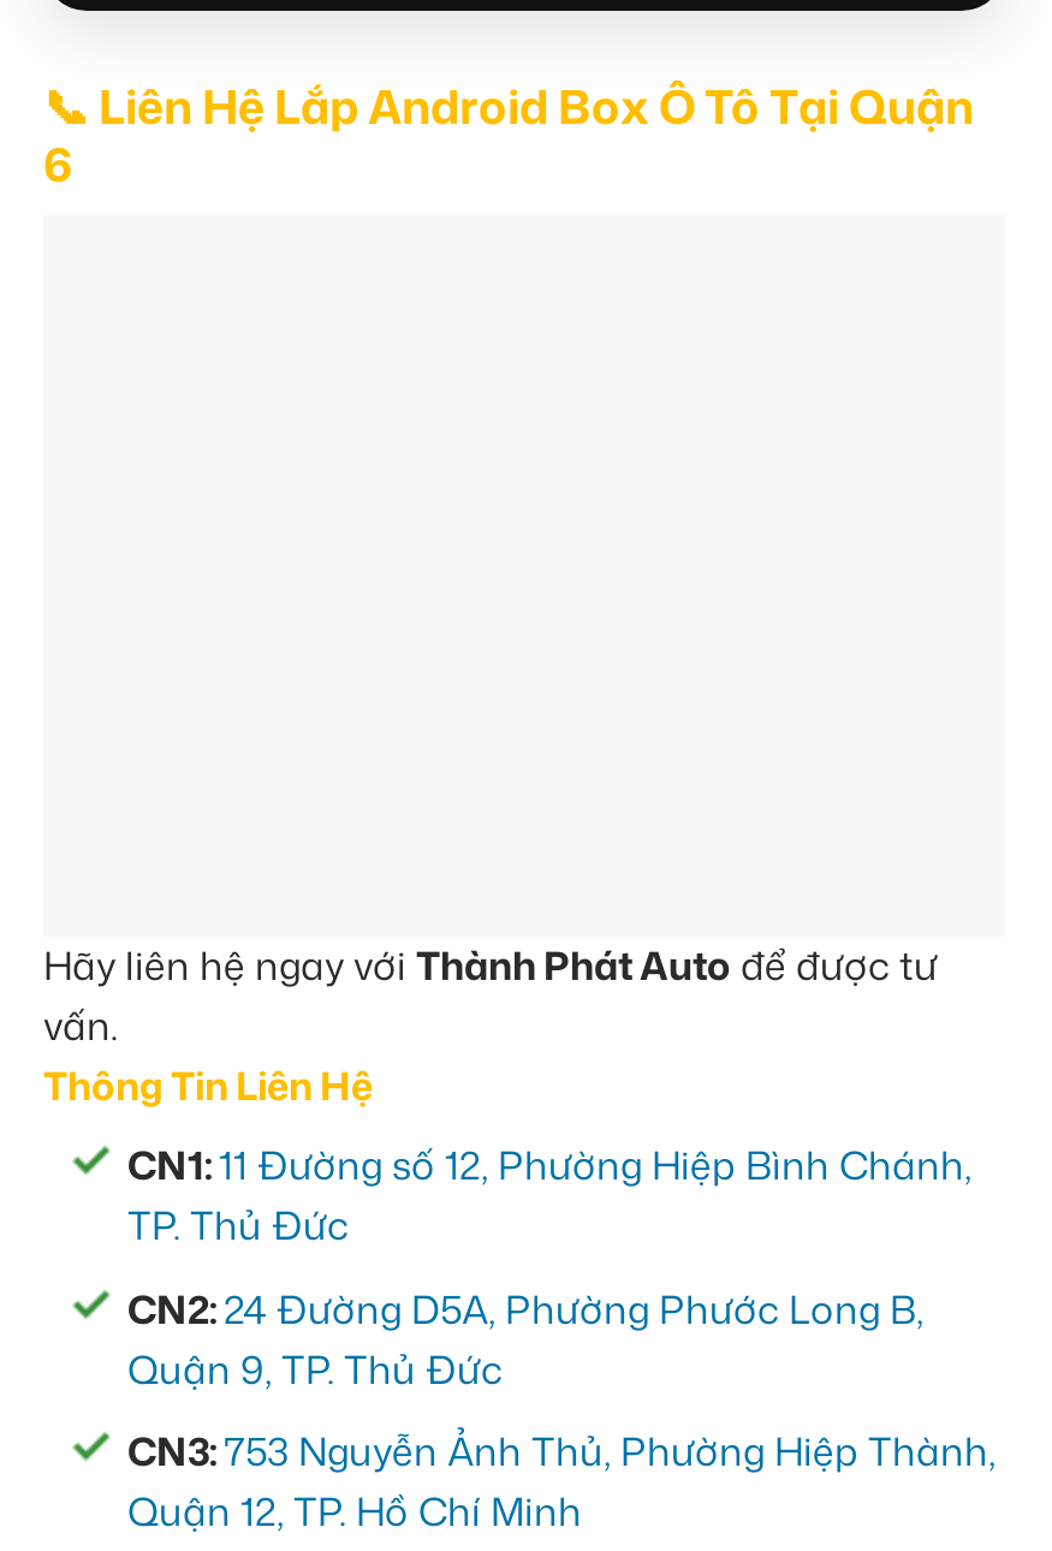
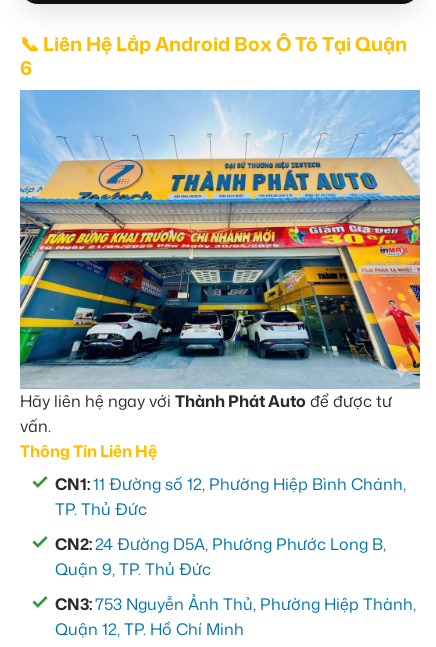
+ [image]
